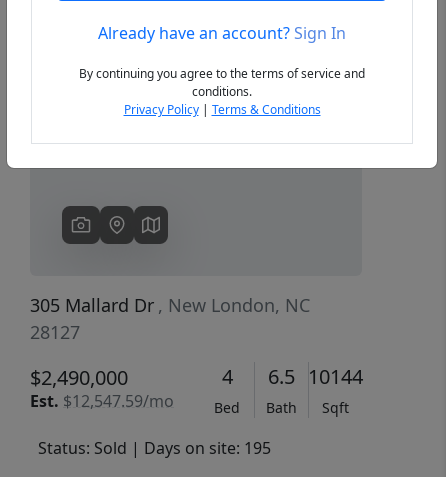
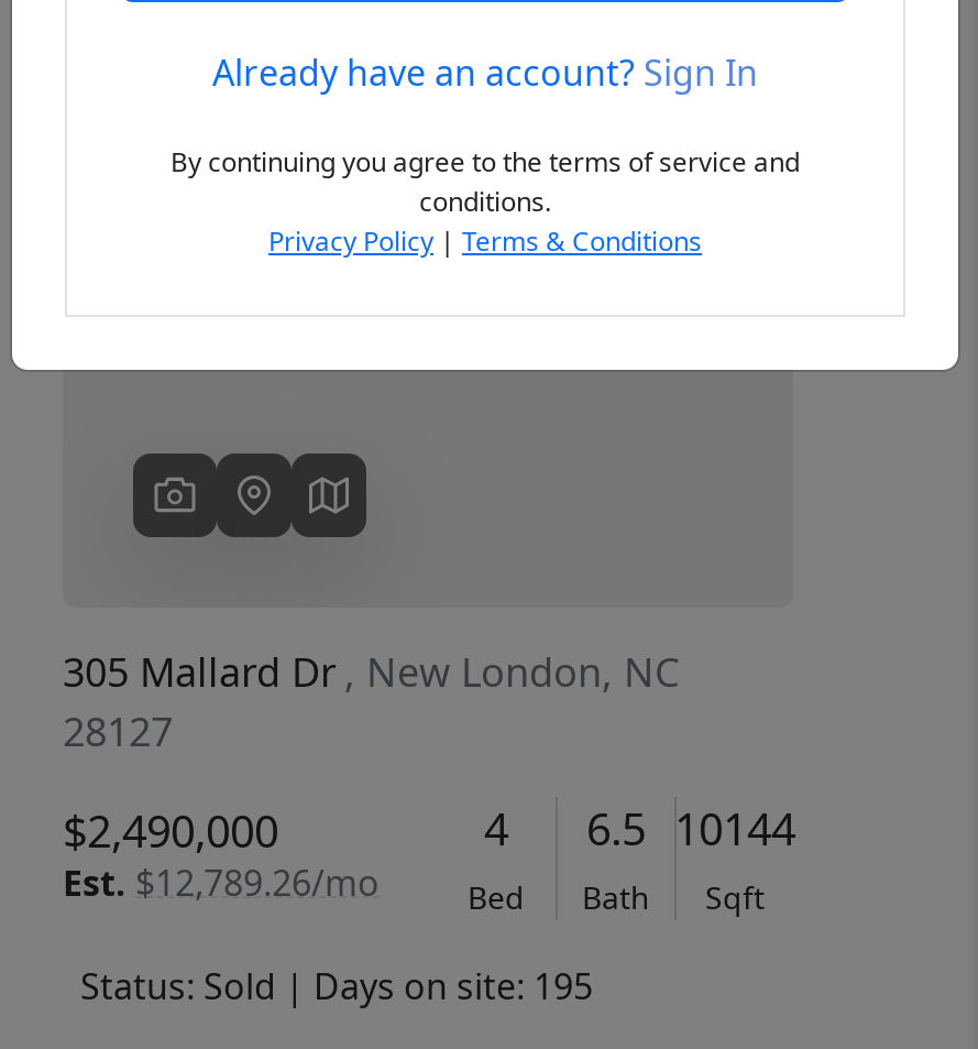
- Est. $12,547.59/mo
+ Est. $12,789.26/mo
